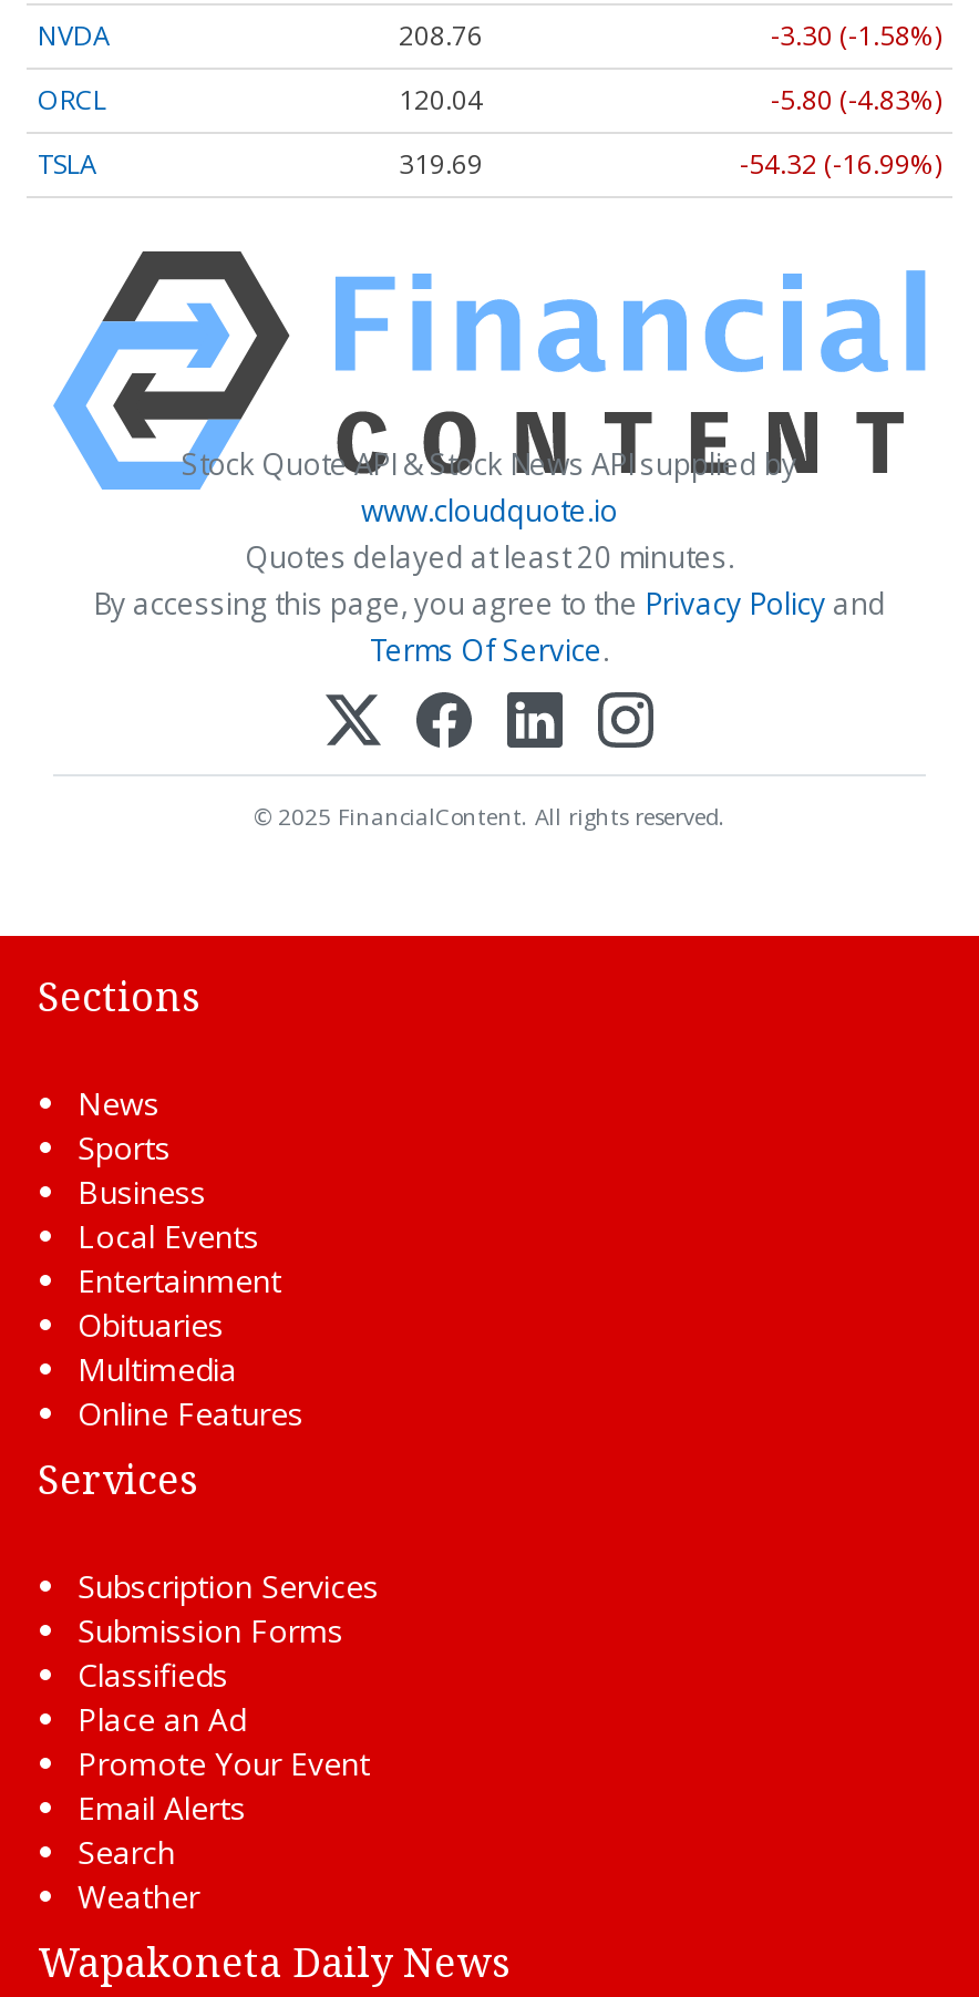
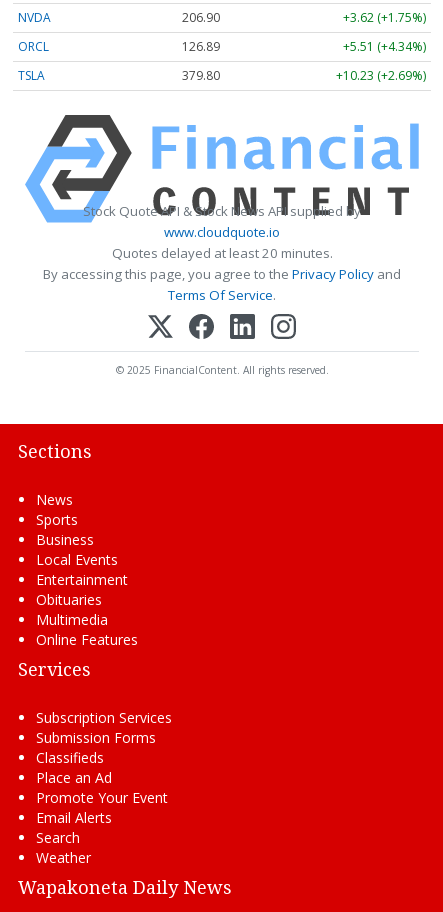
- 208.76
+ 206.90

- -3.30 (-1.58%)
+ +3.62 (+1.75%)

- 120.04
+ 126.89

- -5.80 (-4.83%)
+ +5.51 (+4.34%)

- 319.69
+ 379.80

- -54.32 (-16.99%)
+ +10.23 (+2.69%)
